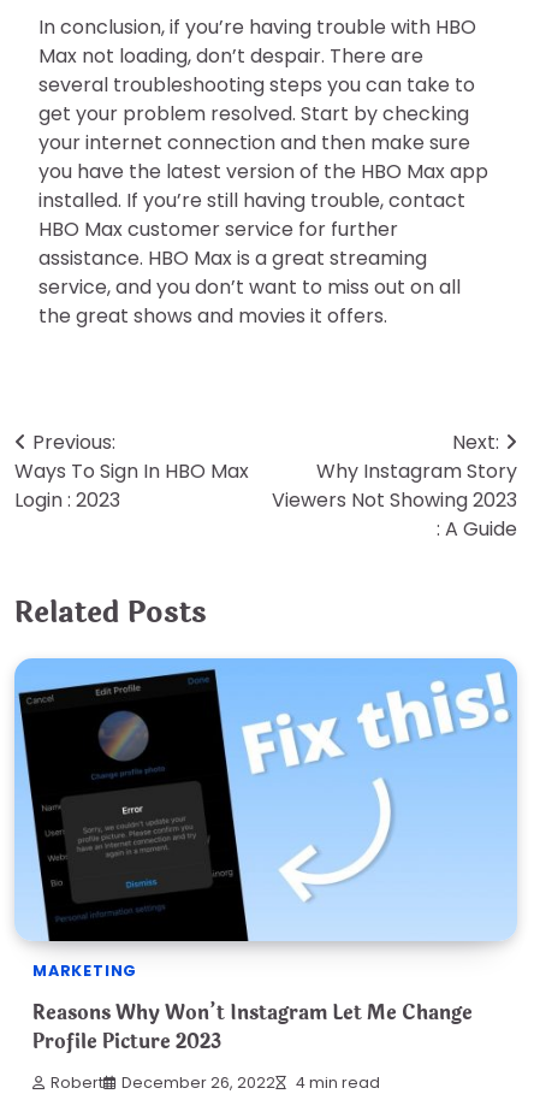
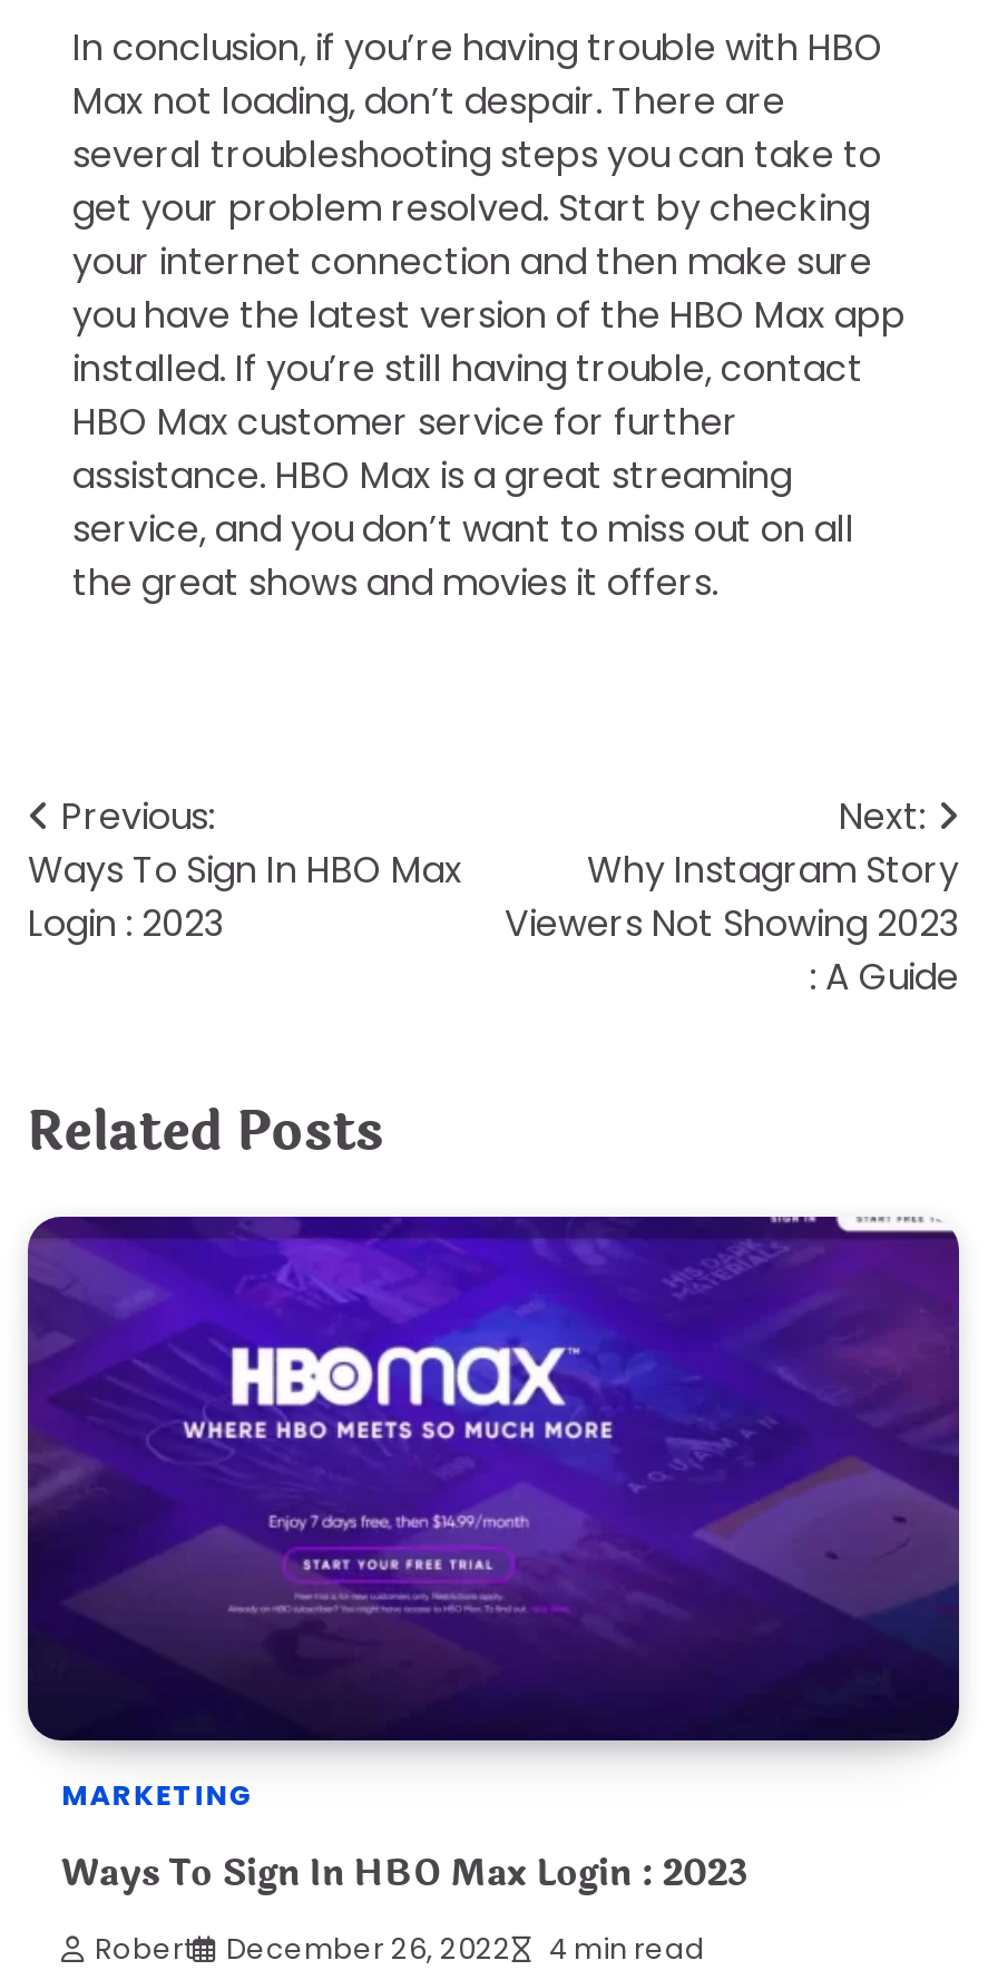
- [image]
+ [image]

- Reasons Why Won’t Instagram Let Me Change
- Profile Picture 2023
+ Ways To Sign In HBO Max Login : 2023
